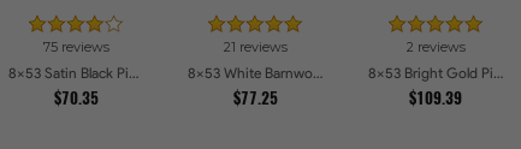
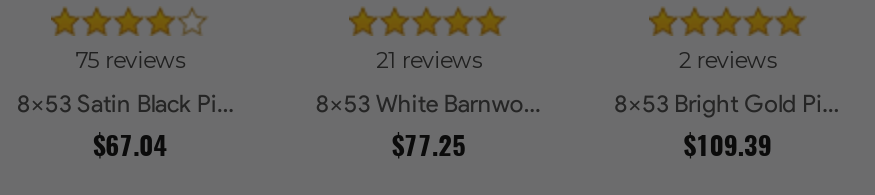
- $70.35
+ $67.04
